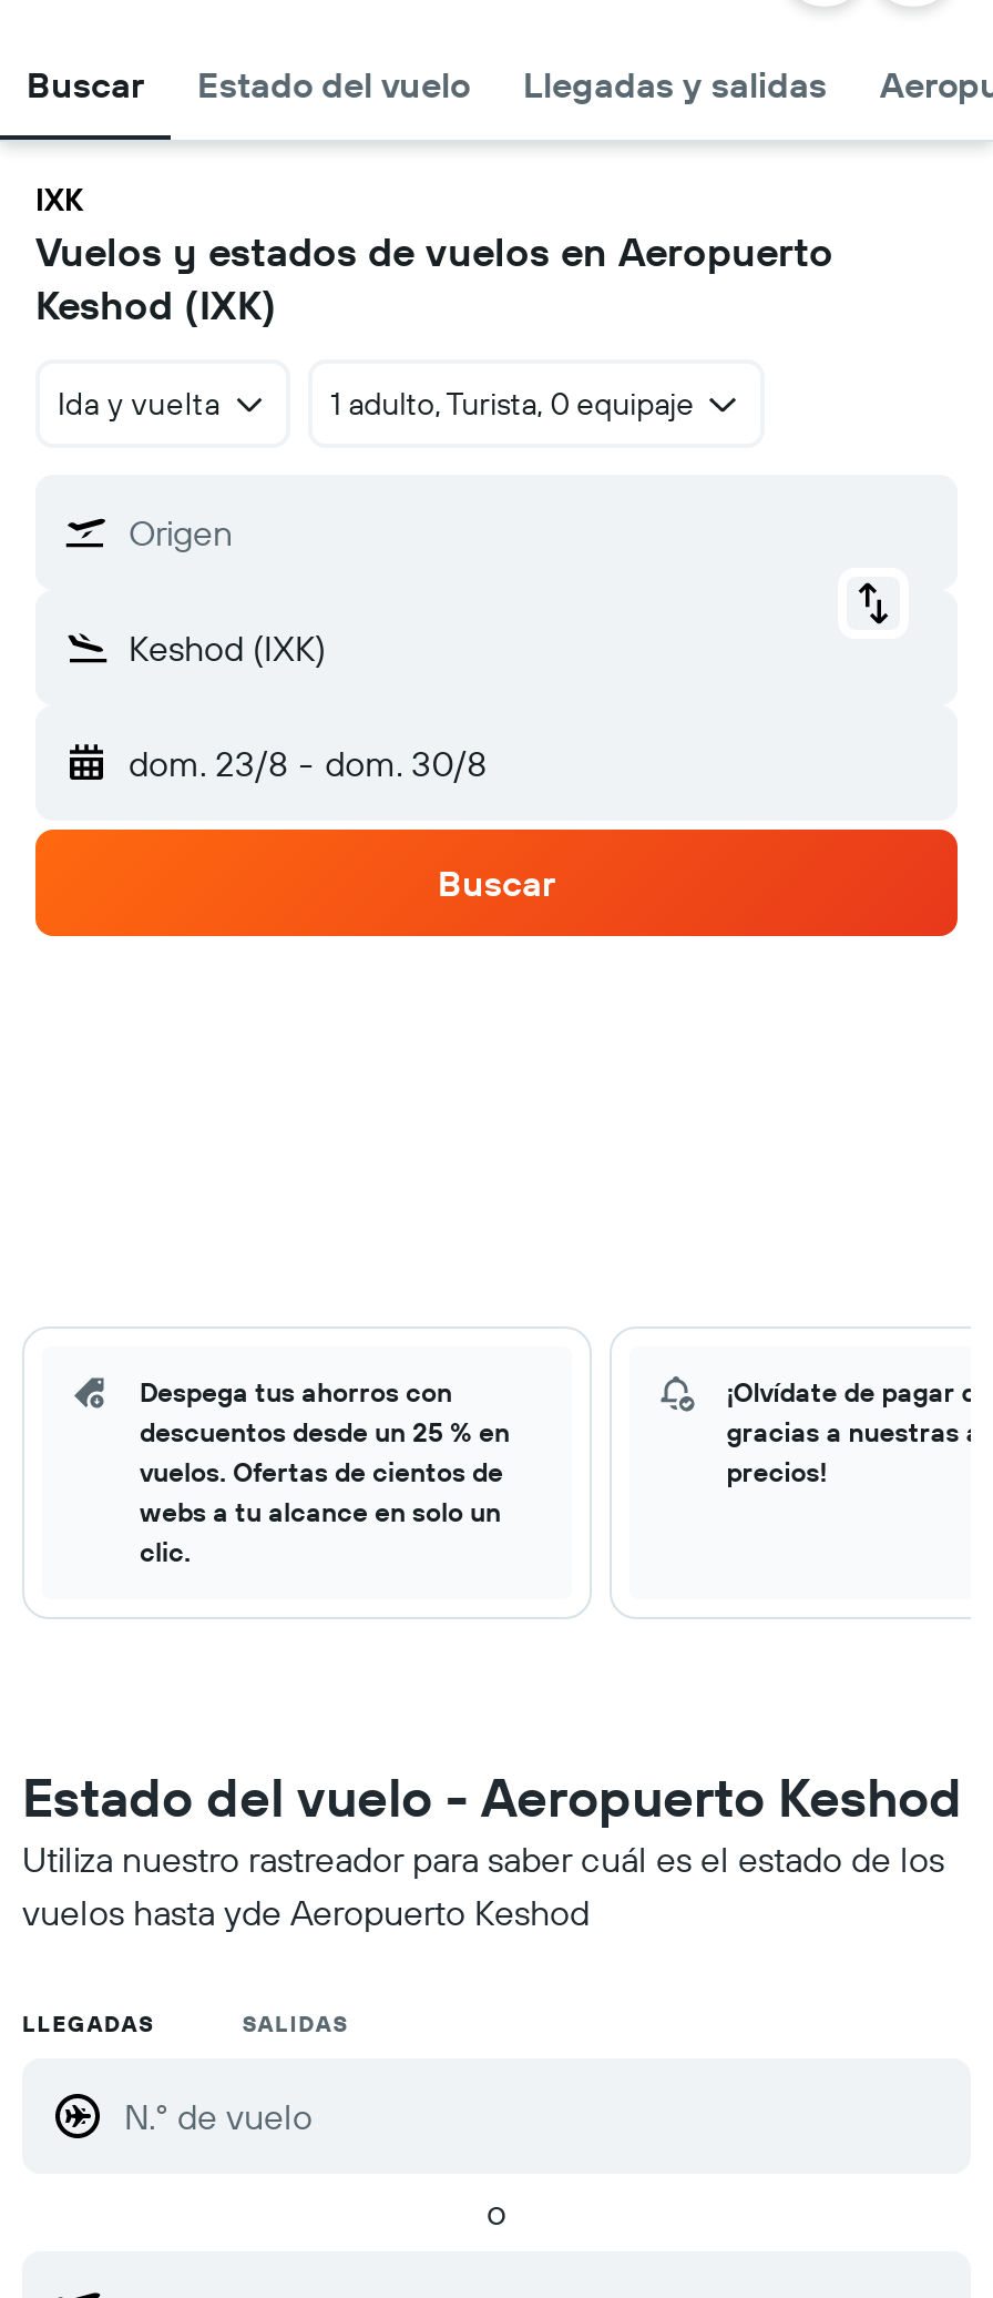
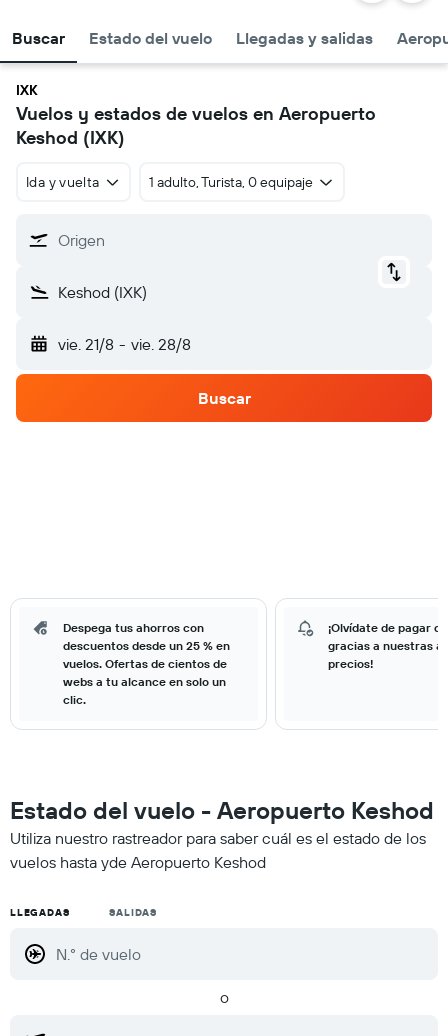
- dom. 23/8 - dom. 30/8
+ vie. 21/8 - vie. 28/8
